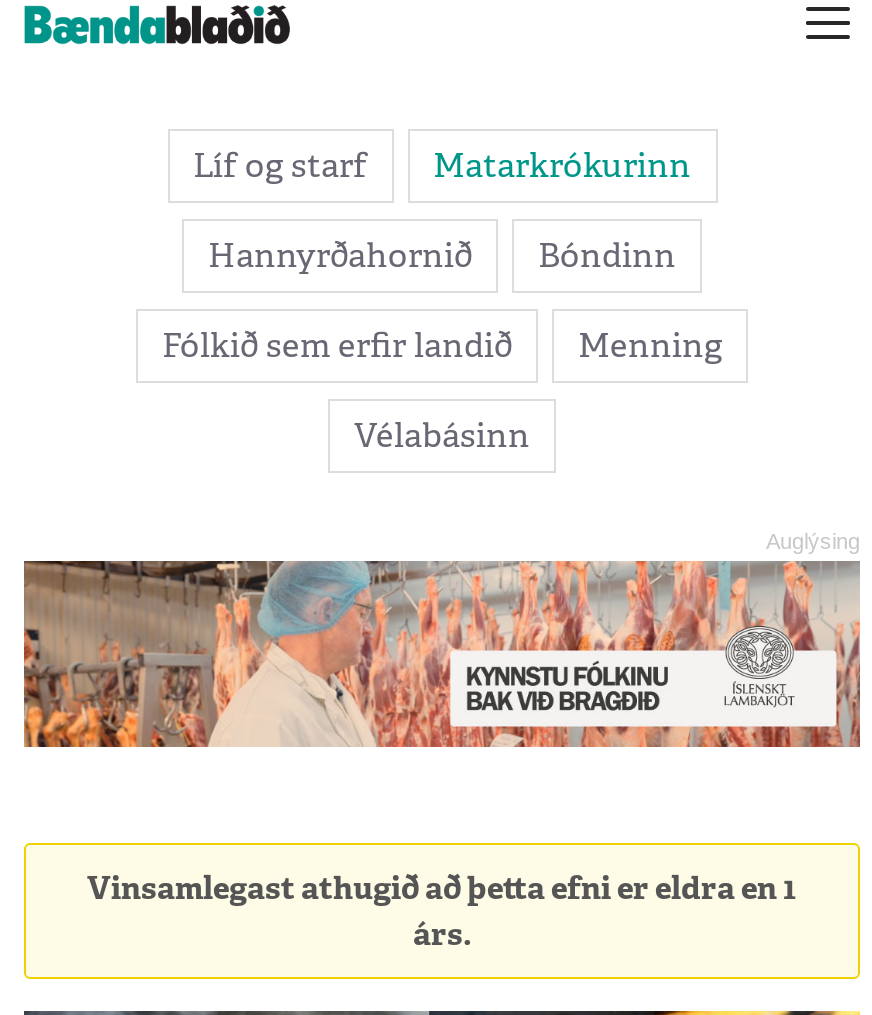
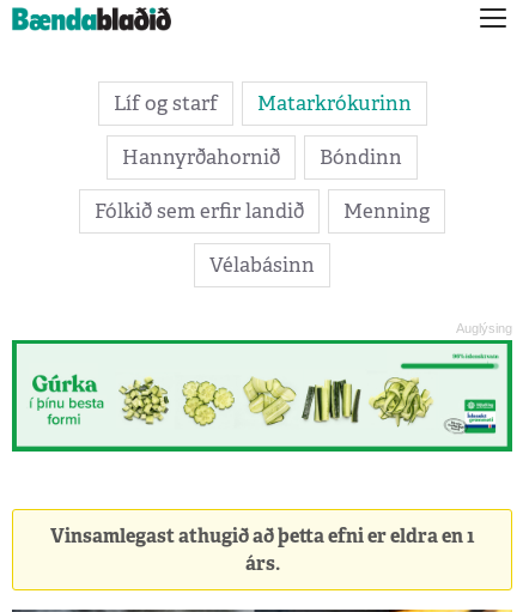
- [image]
+ [image]
